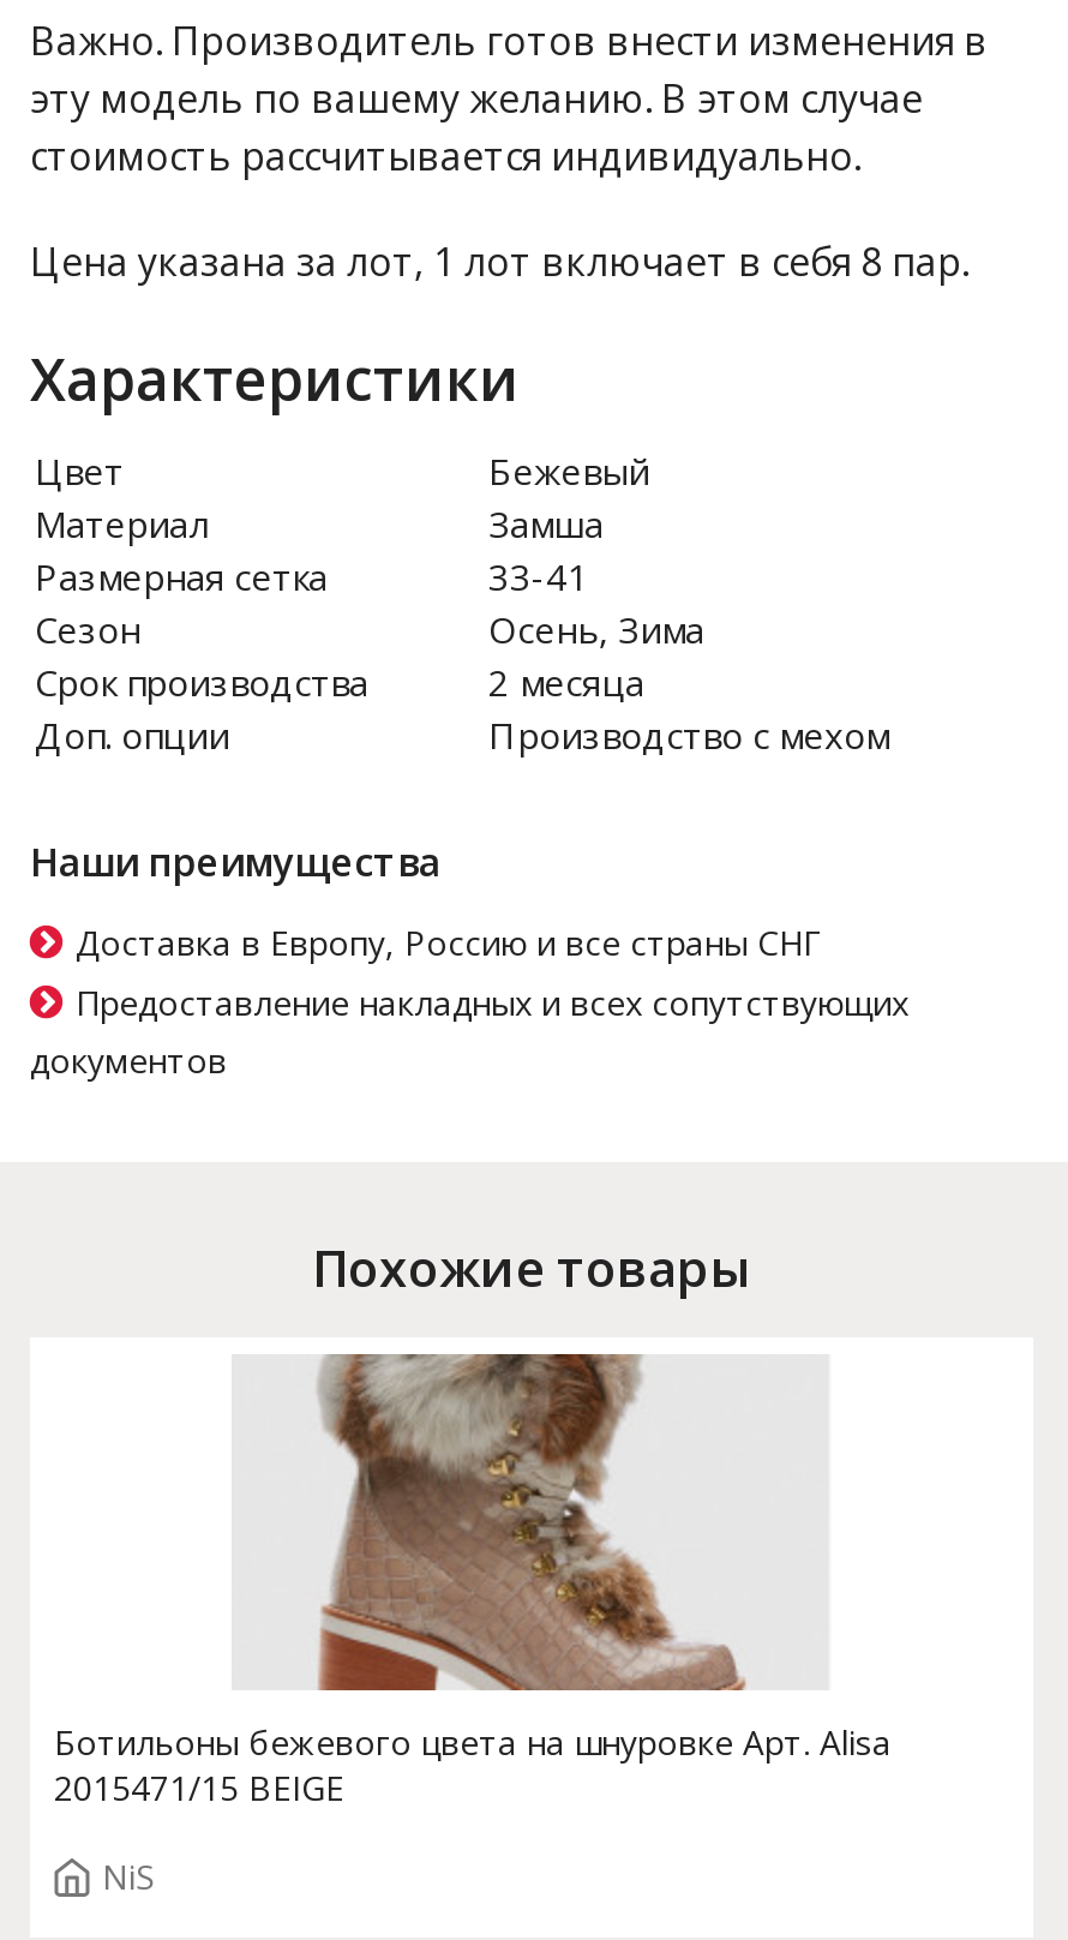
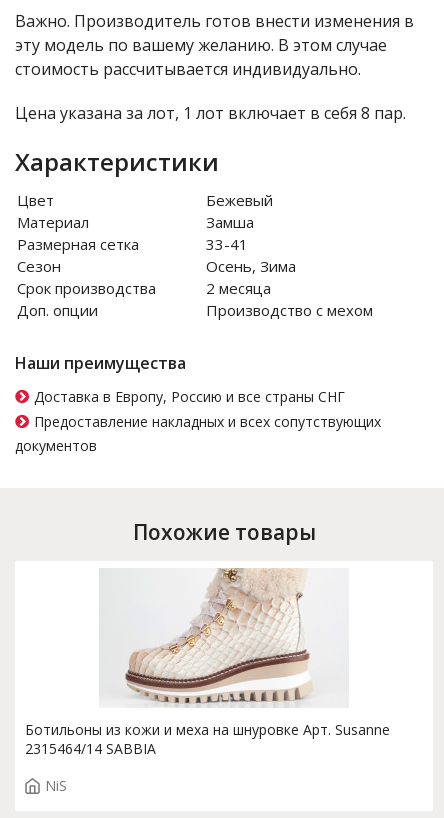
- [image]
- Ботильоны бежевого цвета на шнуровке Арт. Alisa
- 2015471/15 BEIGE
+ [image]
+ Ботильоны из кожи и меха на шнуровке Арт. Susanne
+ 2315464/14 SABBIA
